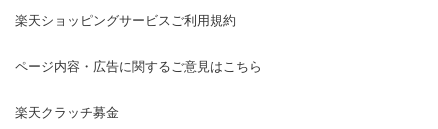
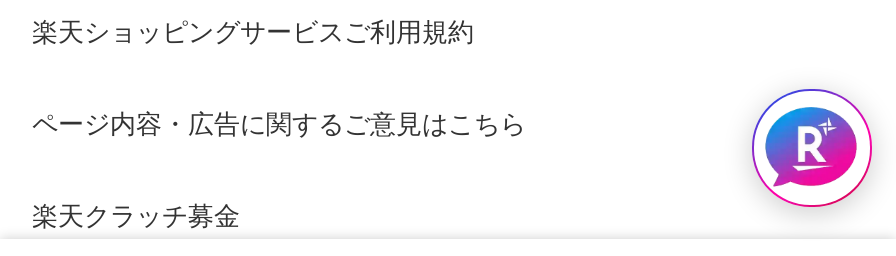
+ [image]
